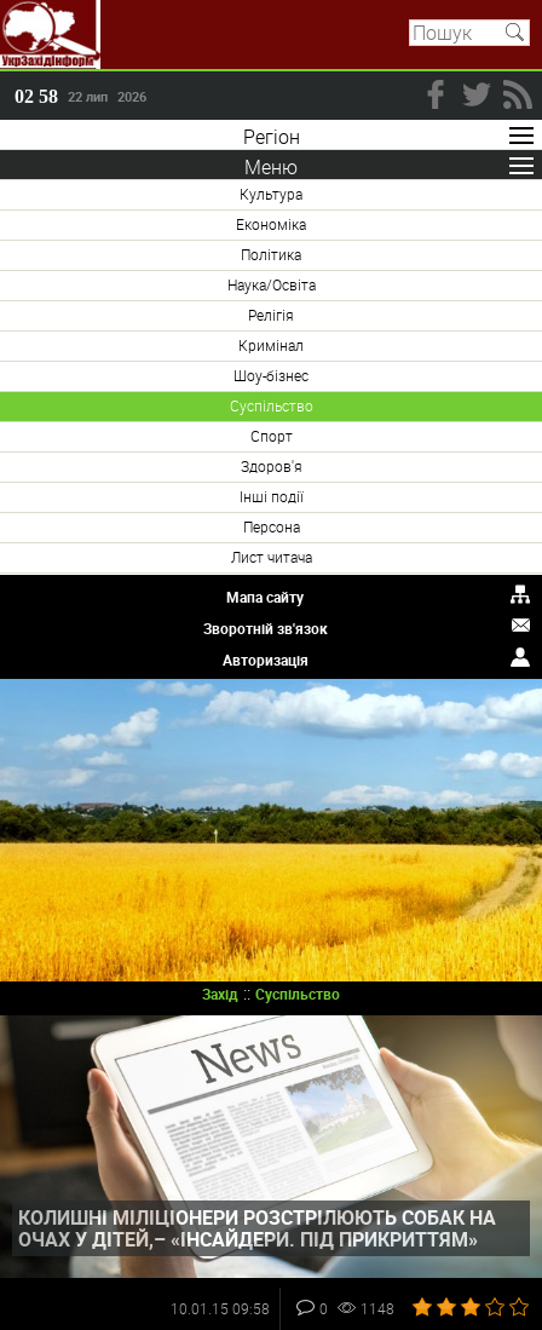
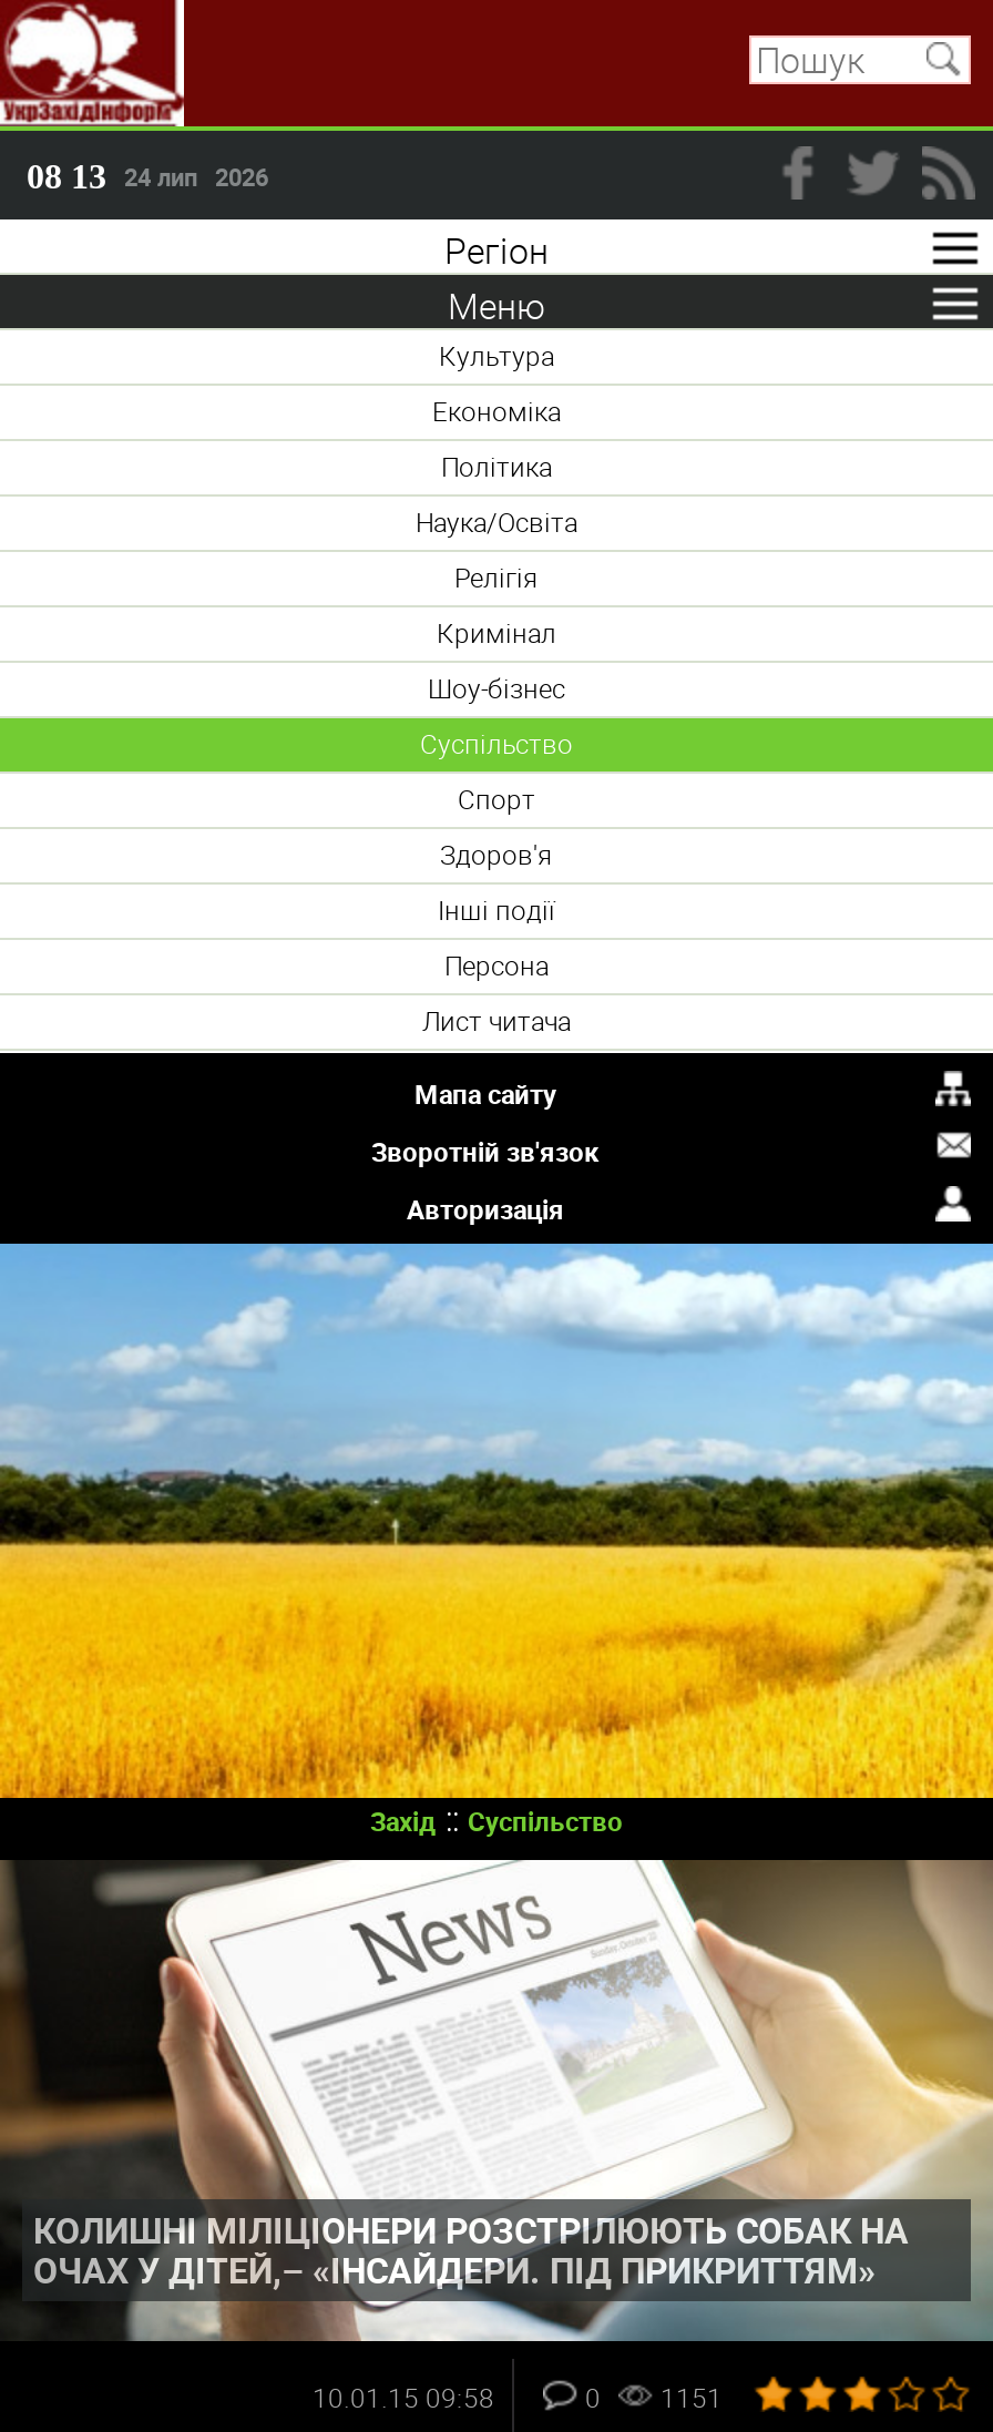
- 02:58 22 лип 2026
+ 08:13 24 лип 2026

- 0 1148
+ 0 1151
